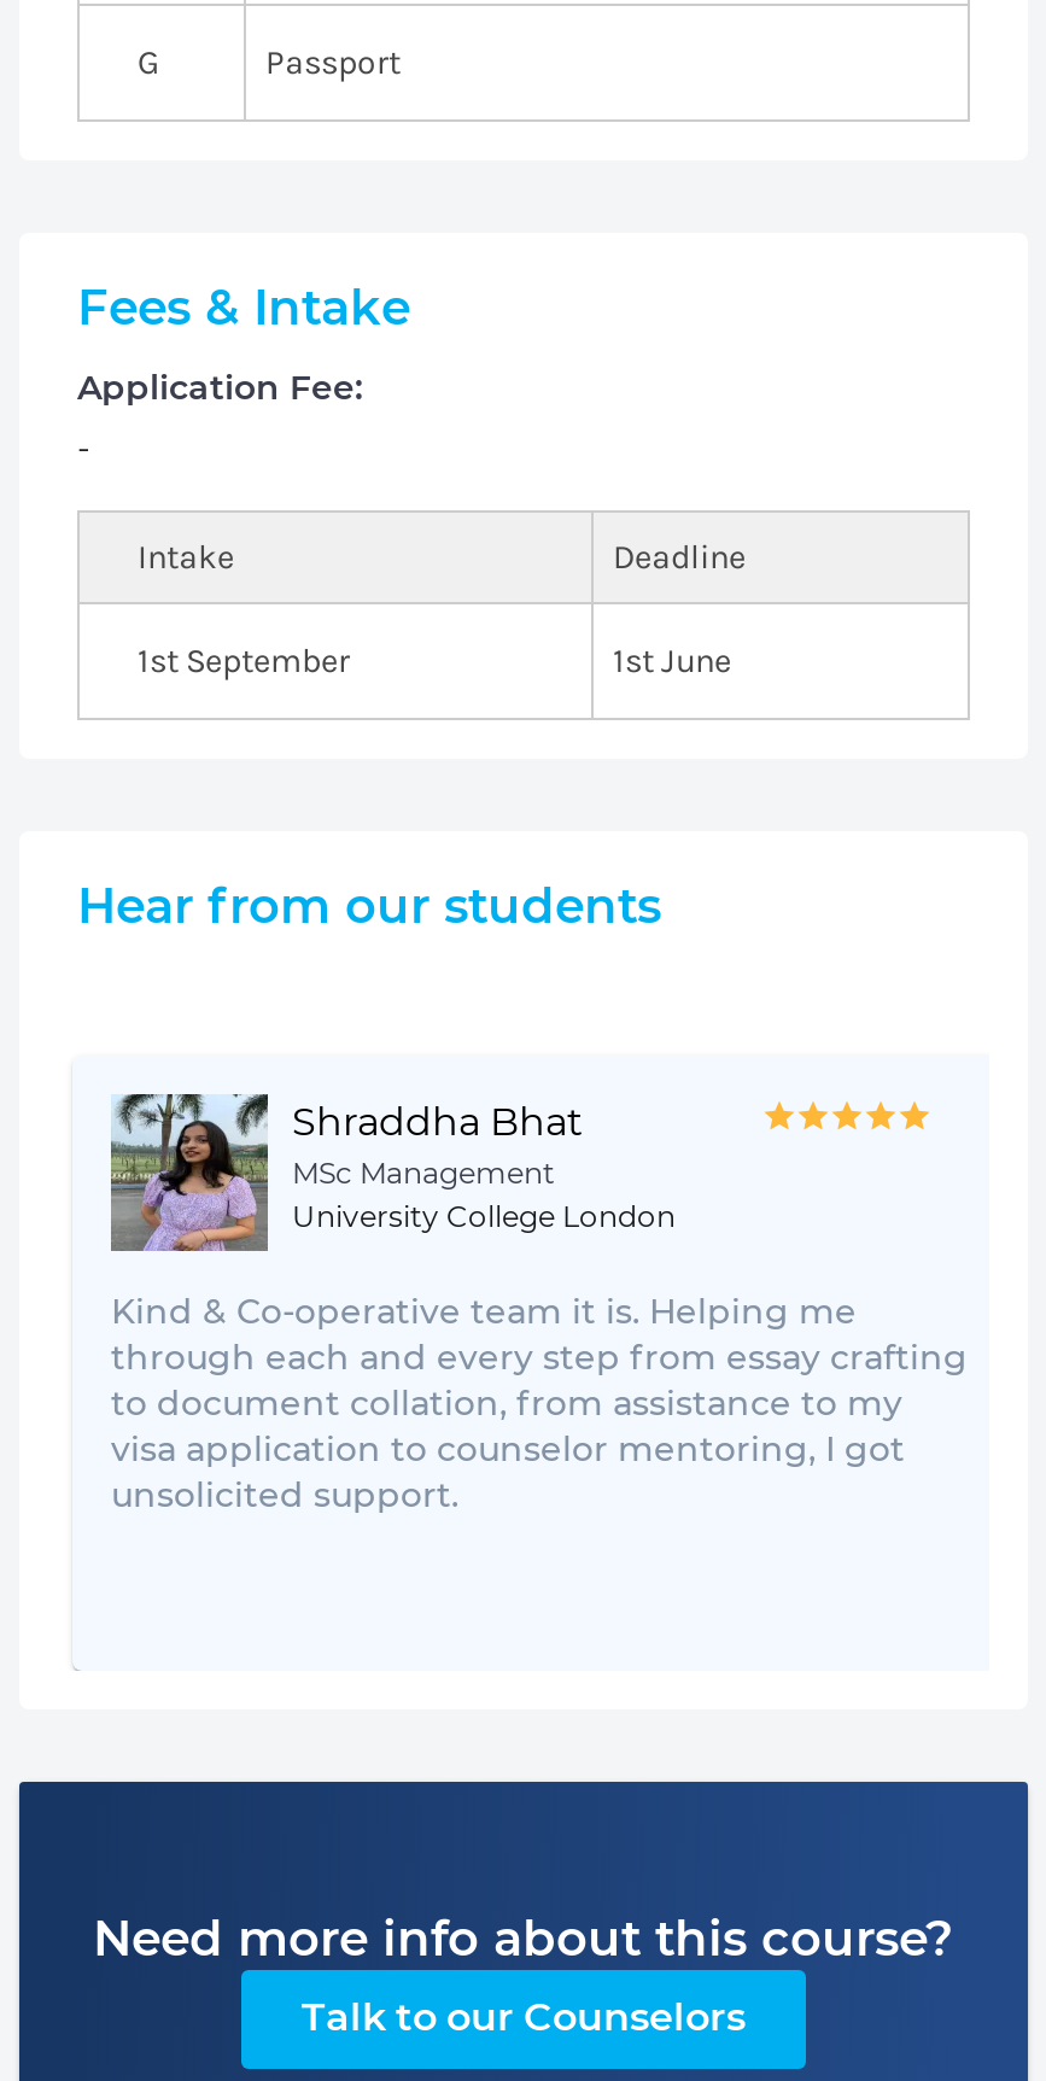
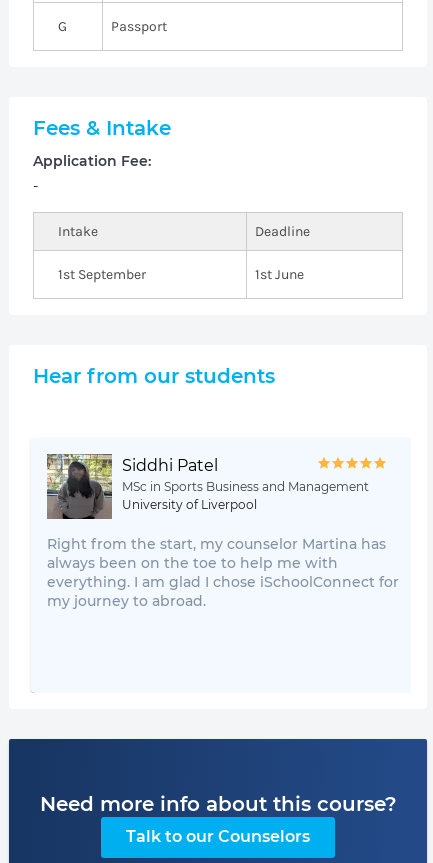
- [image]
- Shraddha Bhat
- MSc Management
- University College London
+ [image]
+ Siddhi Patel
+ MSc in Sports Business and Management
+ University of Liverpool

- Kind & Co-operative team it is. Helping me
- through each and every step from essay crafting
- to document collation, from assistance to my
- visa application to counselor mentoring, I got
- unsolicited support.
+ Right from the start, my counselor Martina has
+ always been on the toe to help me with
+ everything. I am glad I chose iSchoolConnect for
+ my journey to abroad.
